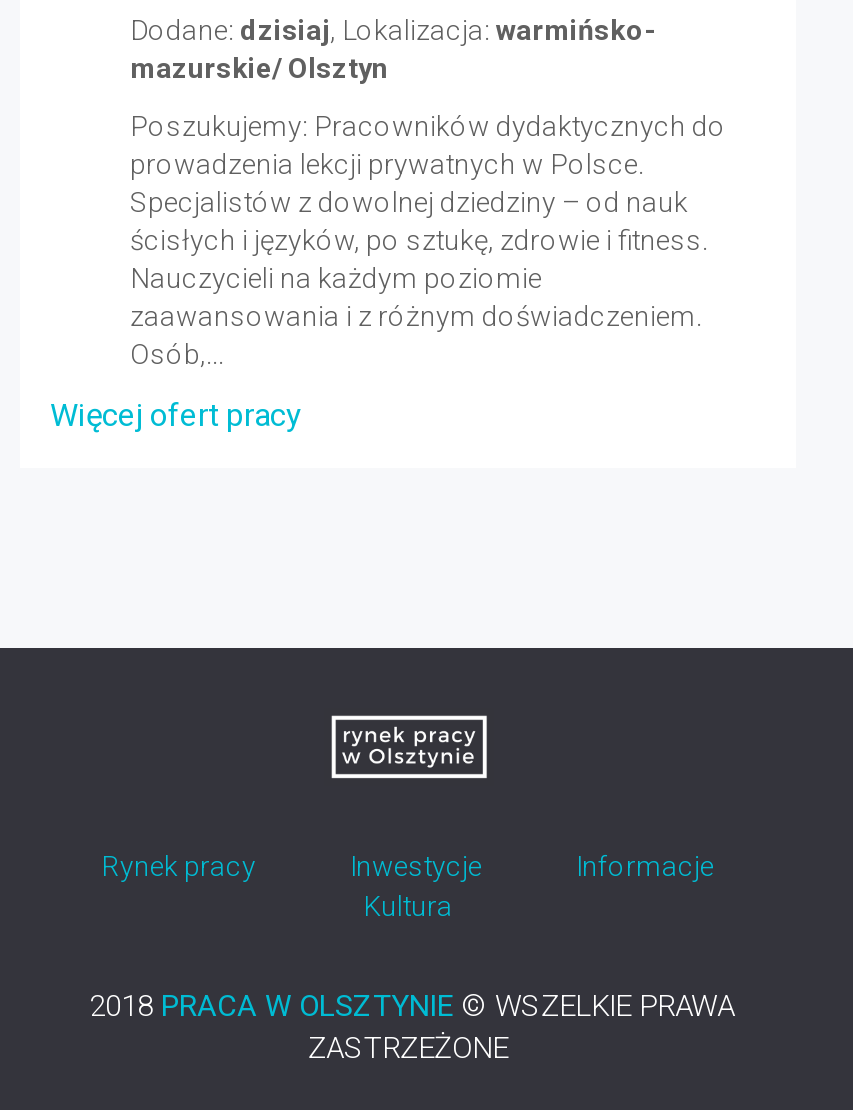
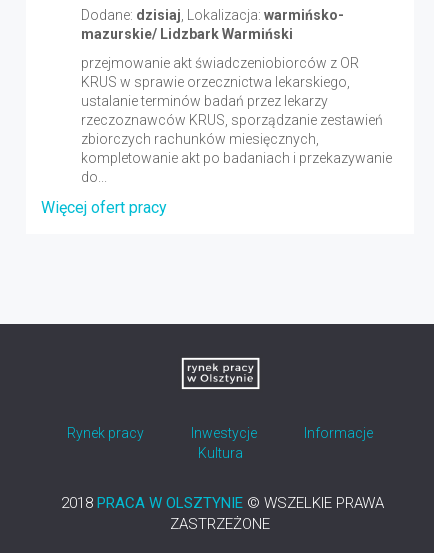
- mazurskie/ Olsztyn
+ mazurskie/ Lidzbark Warmiński

- Poszukujemy: Pracowników dydaktycznych do
- prowadzenia lekcji prywatnych w Polsce.
- Specjalistów z dowolnej dziedziny – od nauk
- ścisłych i języków, po sztukę, zdrowie i fitness.
- Nauczycieli na każdym poziomie
- zaawansowania i z różnym doświadczeniem.
- Osób,...
+ przejmowanie akt świadczeniobiorców z OR
+ KRUS w sprawie orzecznictwa lekarskiego,
+ ustalanie terminów badań przez lekarzy
+ rzeczoznawców KRUS, sporządzanie zestawień
+ zbiorczych rachunków miesięcznych,
+ kompletowanie akt po badaniach i przekazywanie
+ do...
